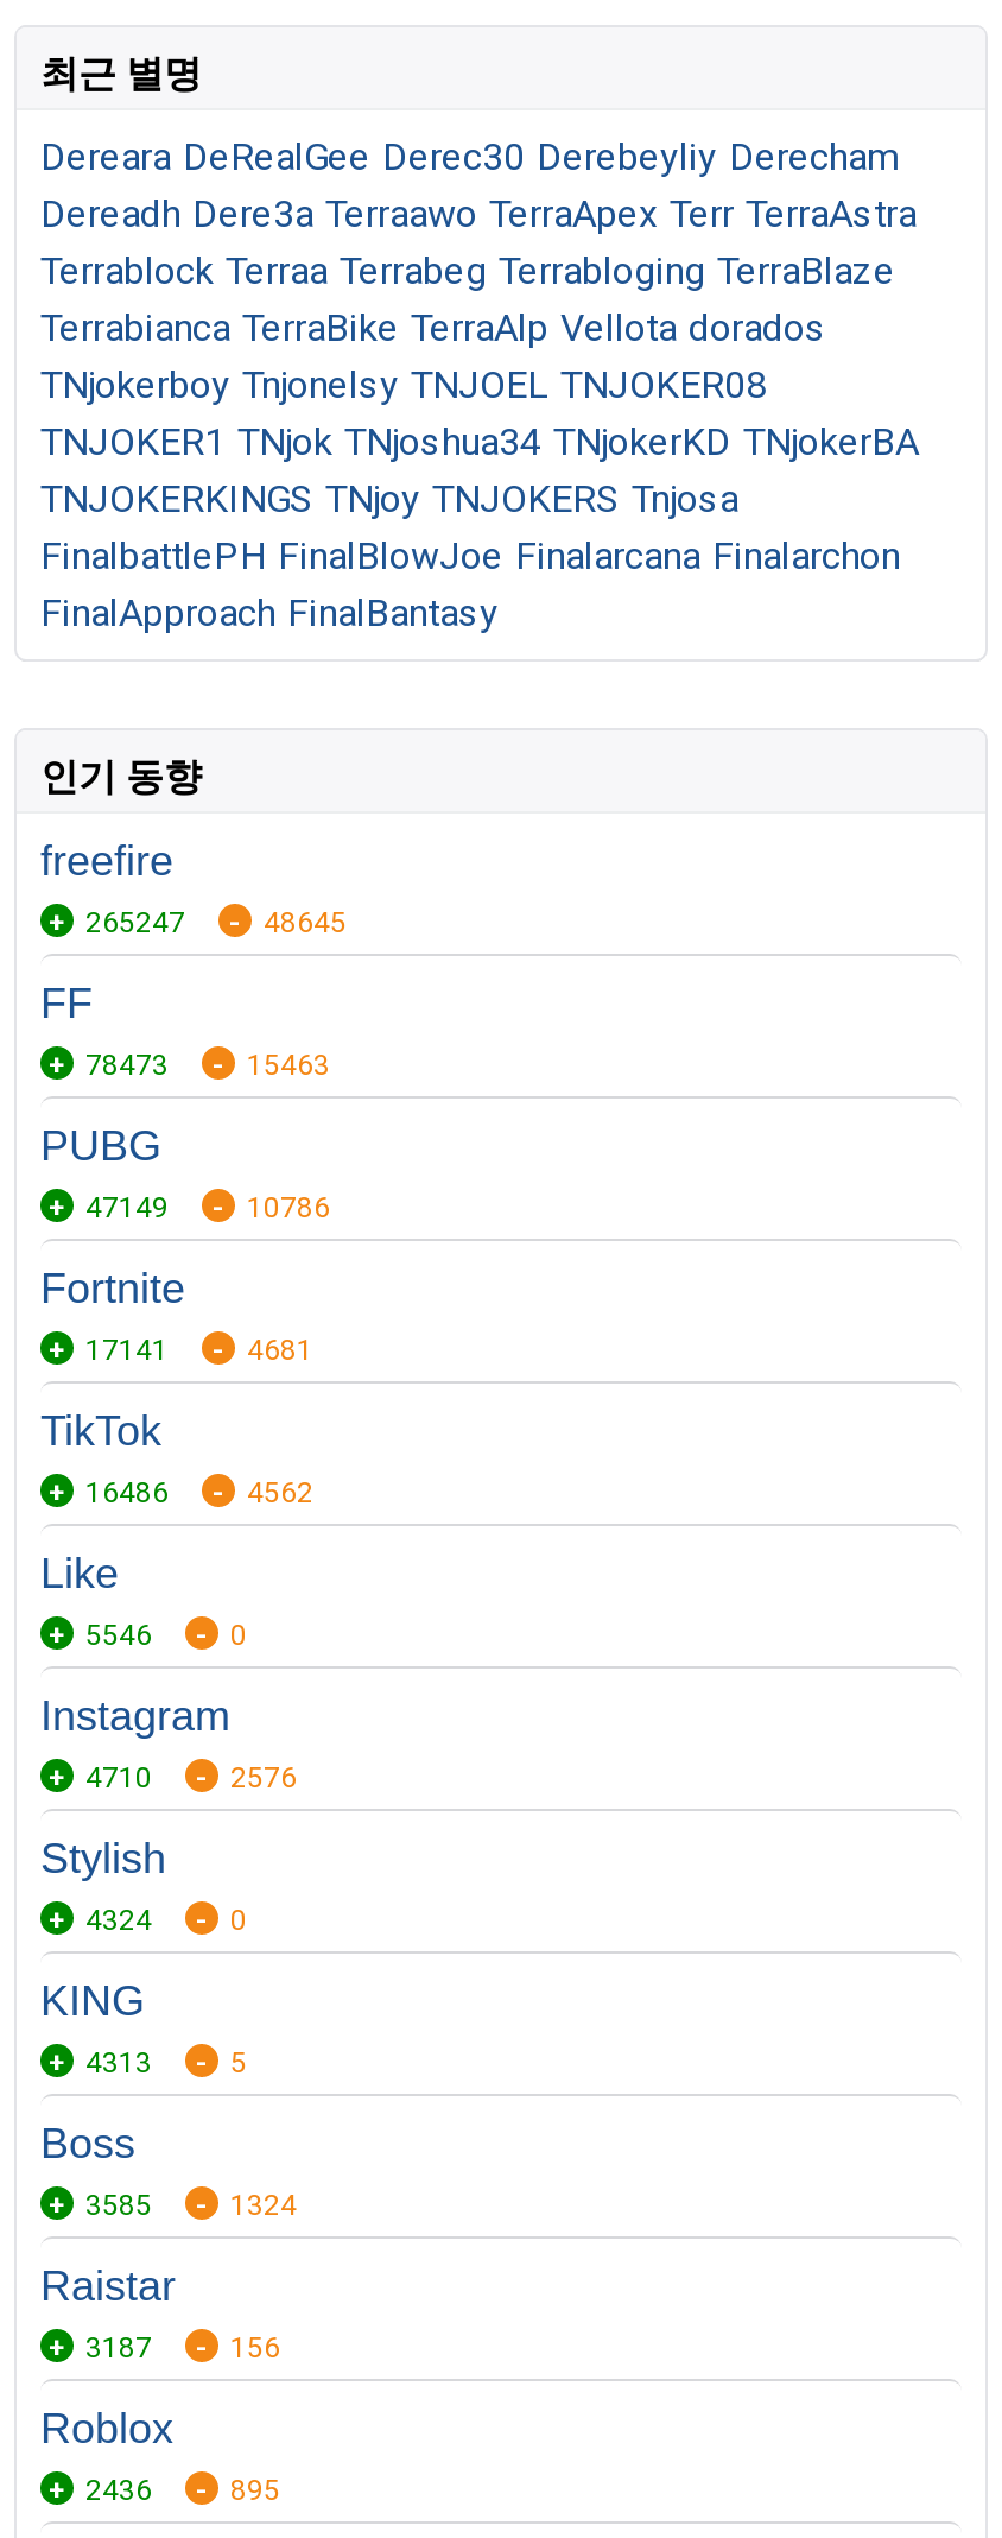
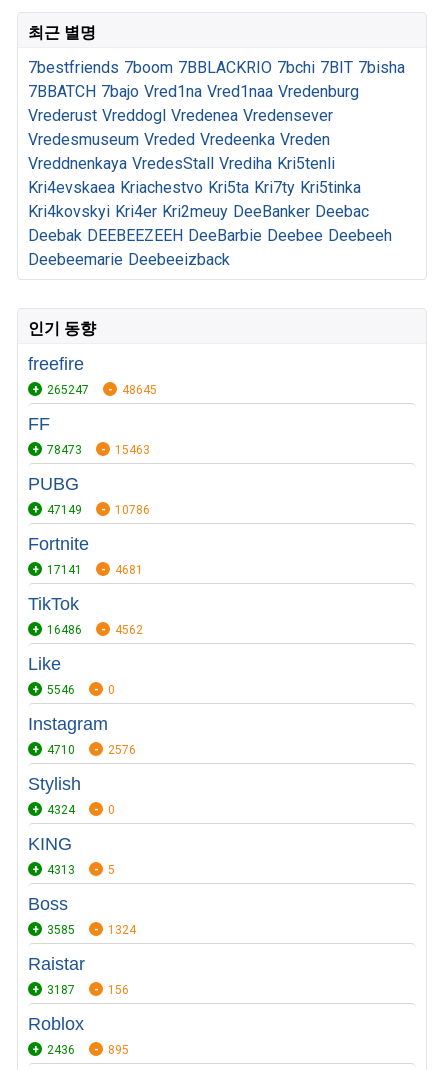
- Dereara DeRealGee Derec30 Derebeyliy Derecham
- Dereadh Dere3a Terraawo TerraApex Terr TerraAstra
- Terrablock Terraa Terrabeg Terrabloging TerraBlaze
- Terrabianca TerraBike TerraAlp Vellota dorados
- TNjokerboy Tnjonelsy TNJOEL TNJOKER08
- TNJOKER1 TNjok TNjoshua34 TNjokerKD TNjokerBA
- TNJOKERKINGS TNjoy TNJOKERS Tnjosa
- FinalbattlePH FinalBlowJoe Finalarcana Finalarchon
- FinalApproach FinalBantasy
+ 7bestfriends 7boom 7BBLACKRIO 7bchi 7BIT 7bisha
+ 7BBATCH 7bajo Vred1na Vred1naa Vredenburg
+ Vrederust Vreddogl Vredenea Vredensever
+ Vredesmuseum Vreded Vredeenka Vreden
+ Vreddnenkaya VredesStall Vrediha Kri5tenli
+ Kri4evskaea Kriachestvo Kri5ta Kri7ty Kri5tinka
+ Kri4kovskyi Kri4er Kri2meuy DeeBanker Deebac
+ Deebak DEEBEEZEEH DeeBarbie Deebee Deebeeh
+ Deebeemarie Deebeeizback
